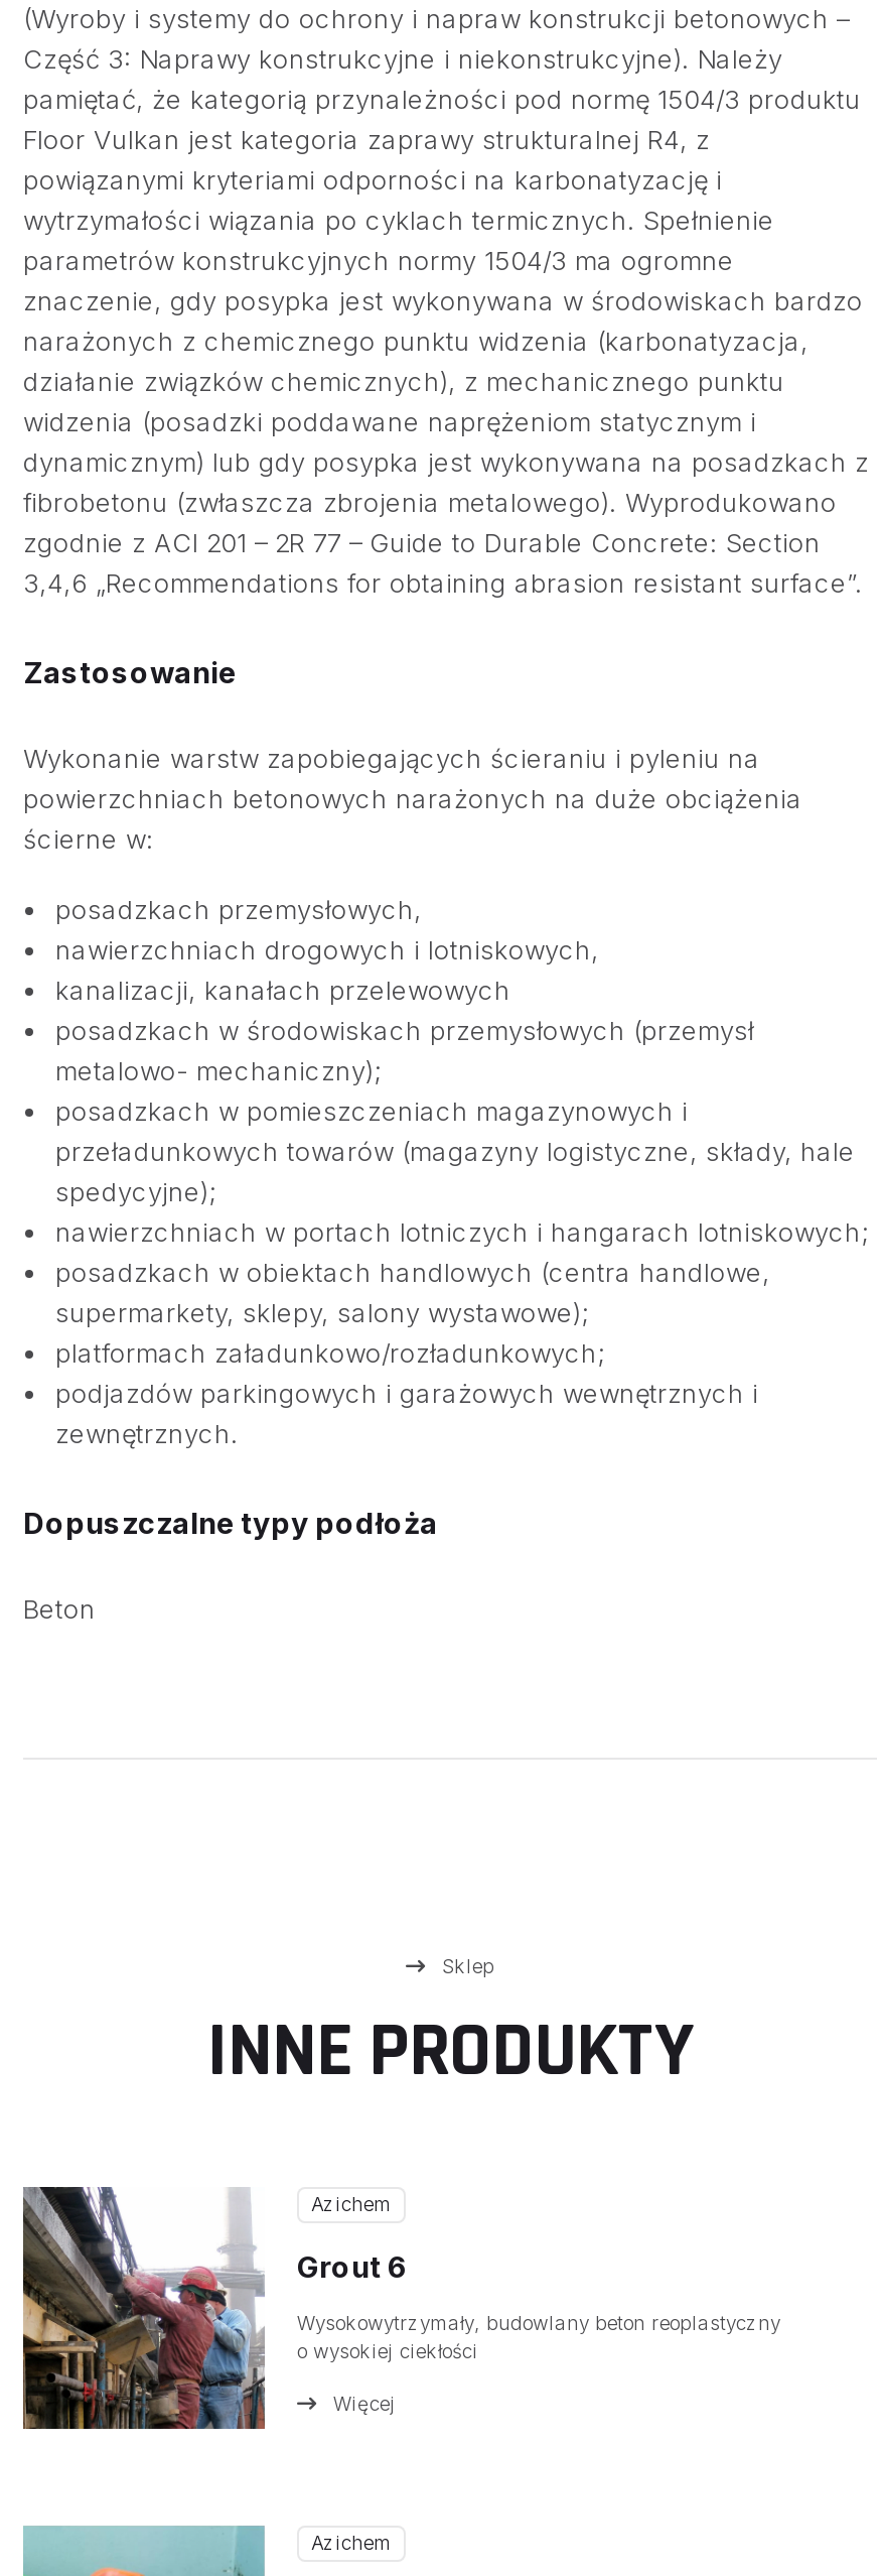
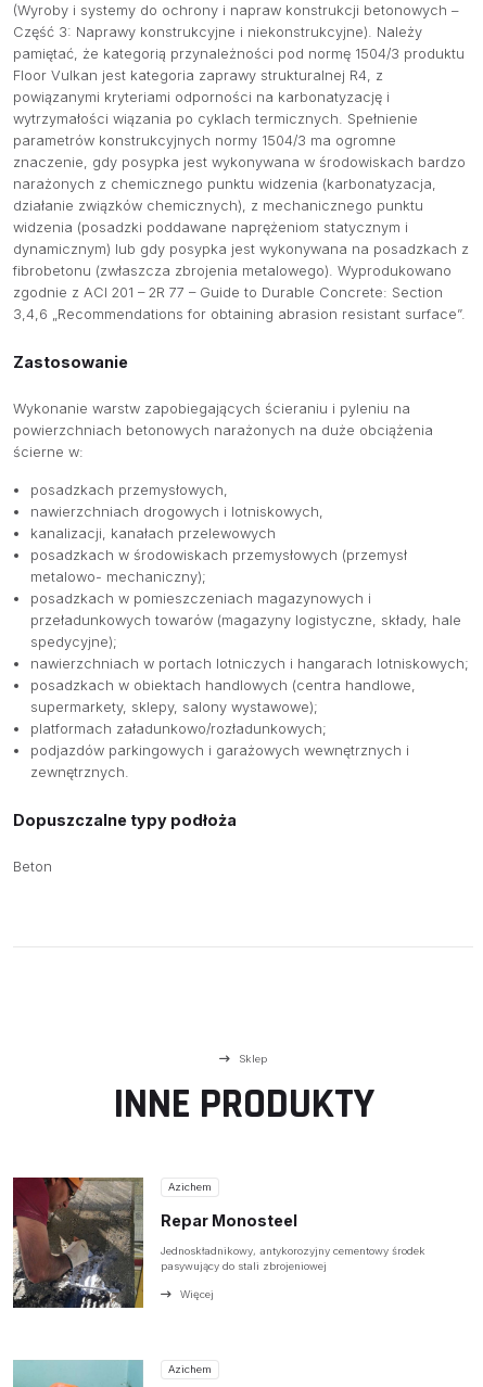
- [image]
- Grout 6
+ [image]
+ Repar Monosteel

- Wysokowytrzymały, budowlany beton reoplastyczny
- o wysokiej ciekłości
+ Jednoskładnikowy, antykorozyjny cementowy środek
+ pasywujący do stali zbrojeniowej
